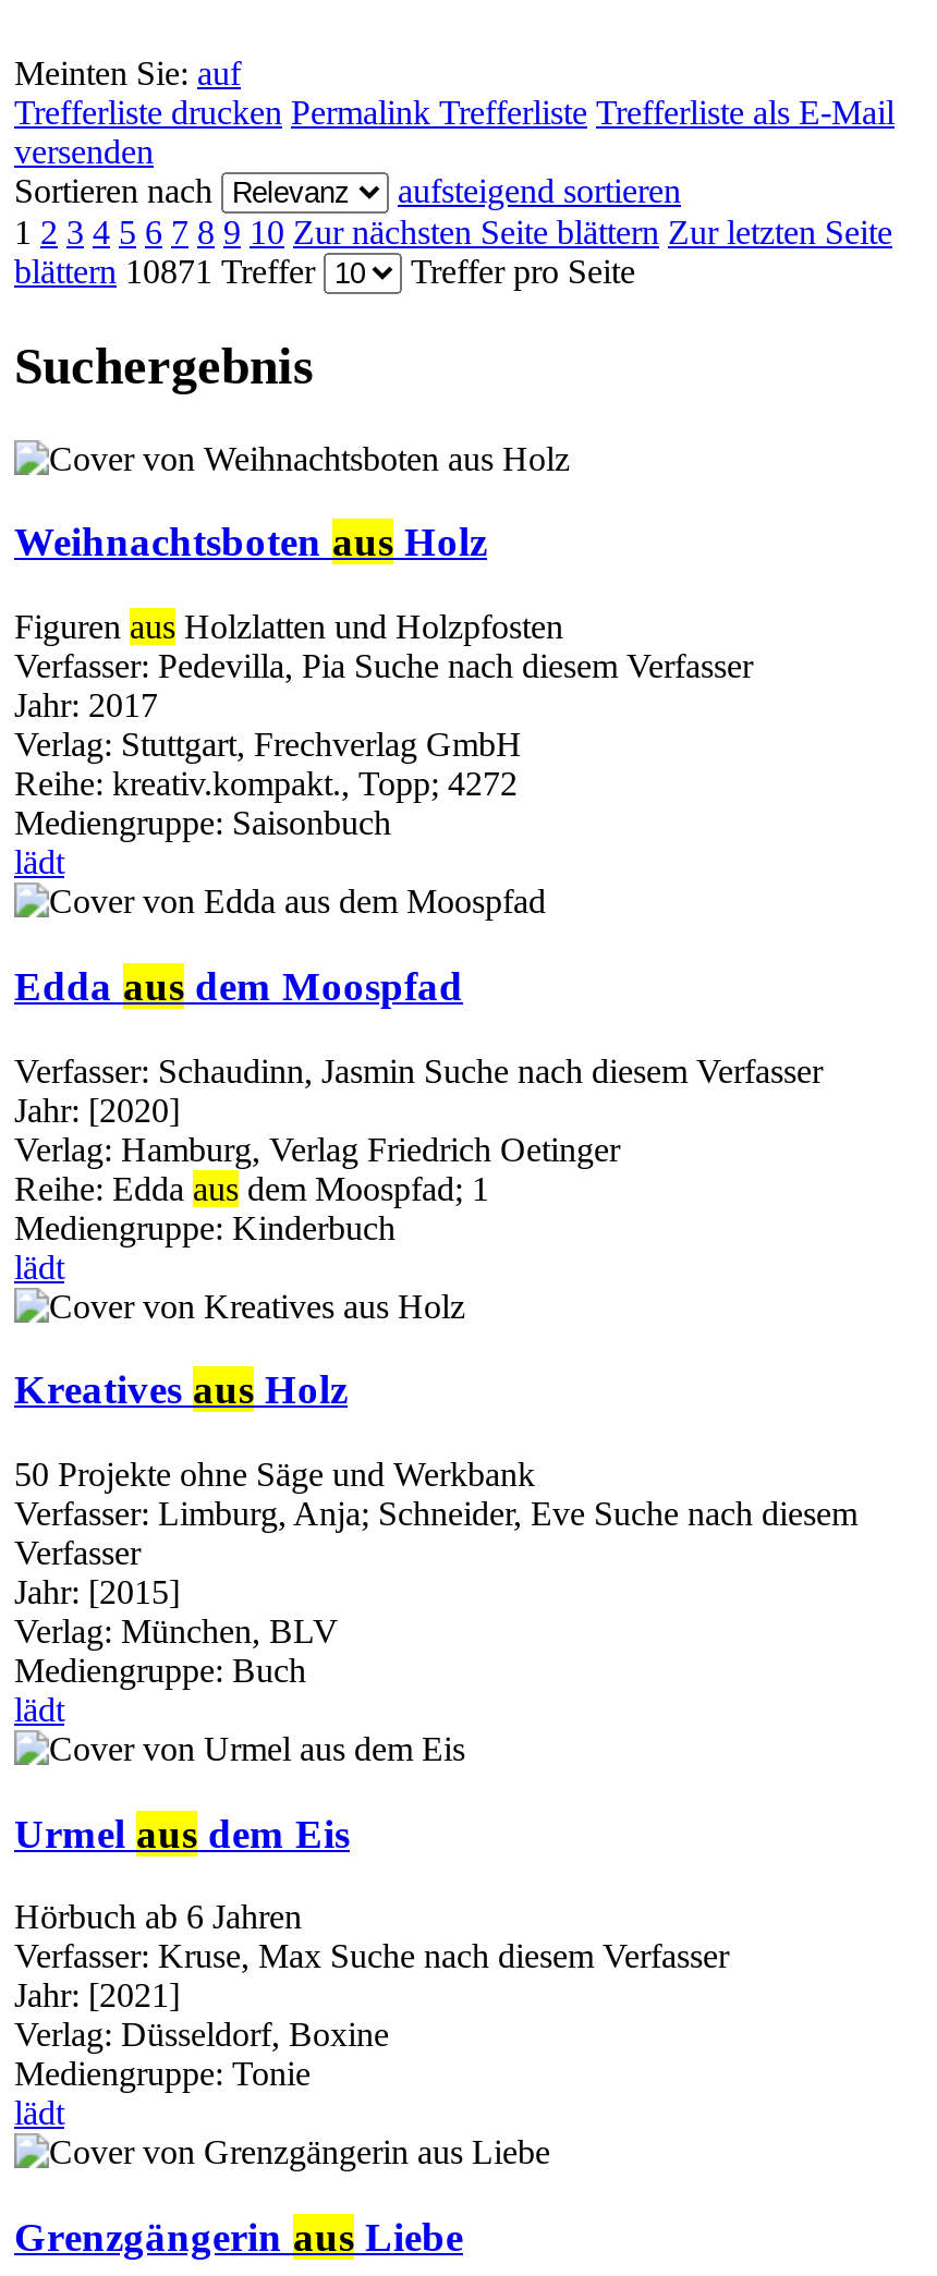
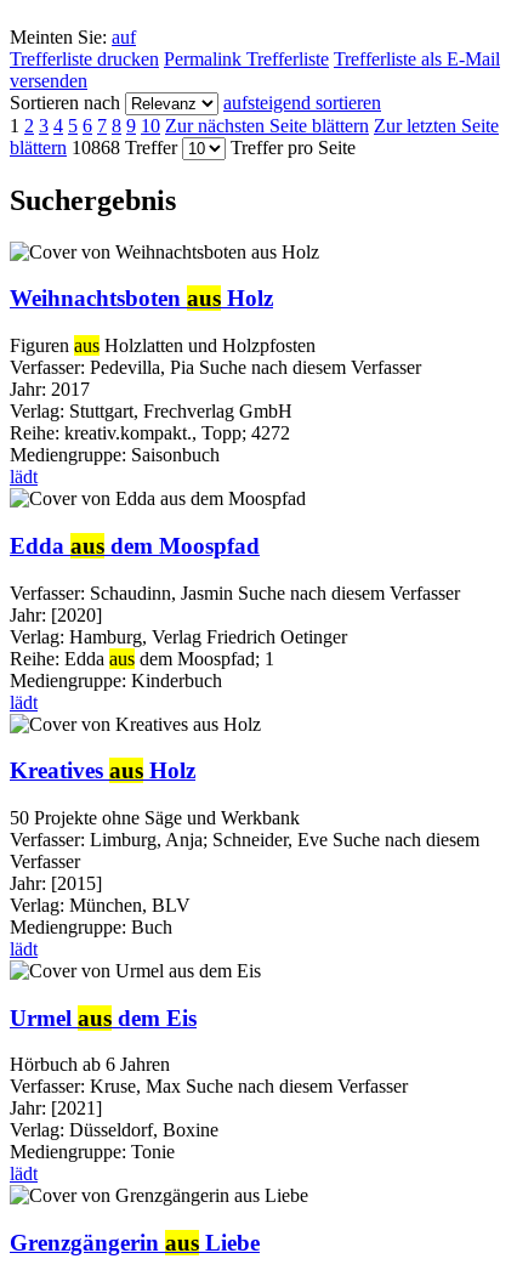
- blättern 10871 Treffer
+ blättern 10868 Treffer
